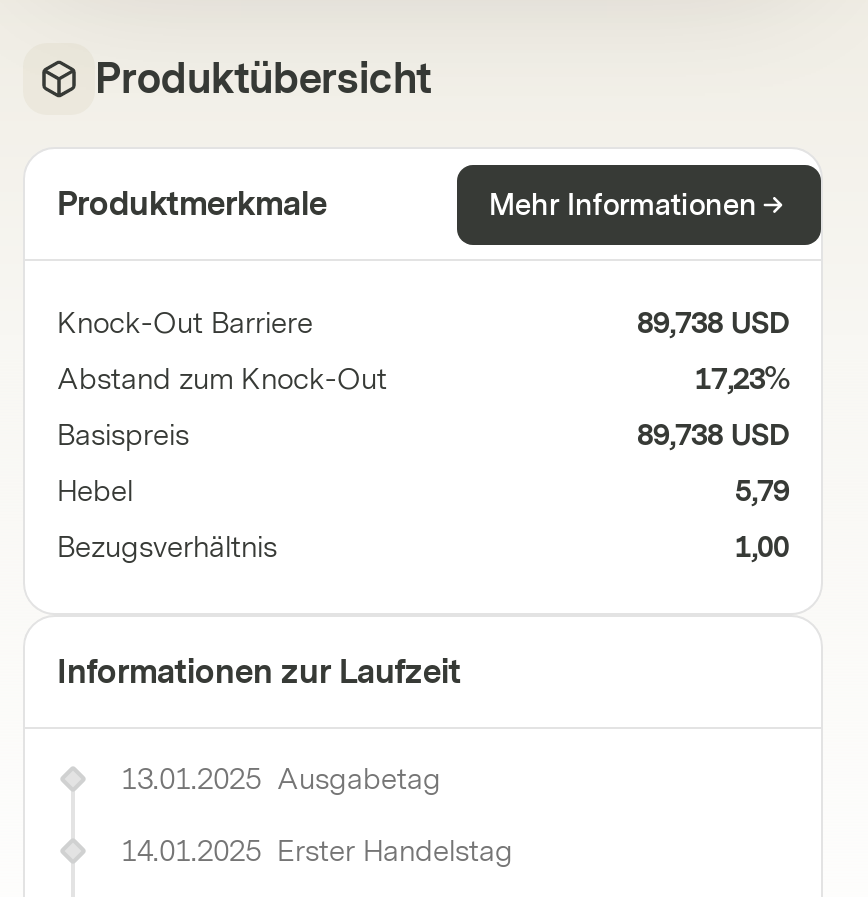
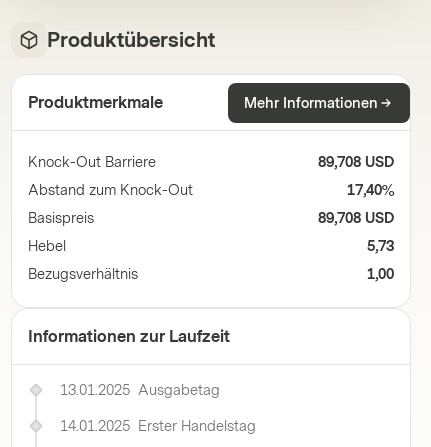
- 89,738 USD
+ 89,708 USD

- 17,23%
+ 17,40%

- 89,738 USD
+ 89,708 USD

- 5,79
+ 5,73
